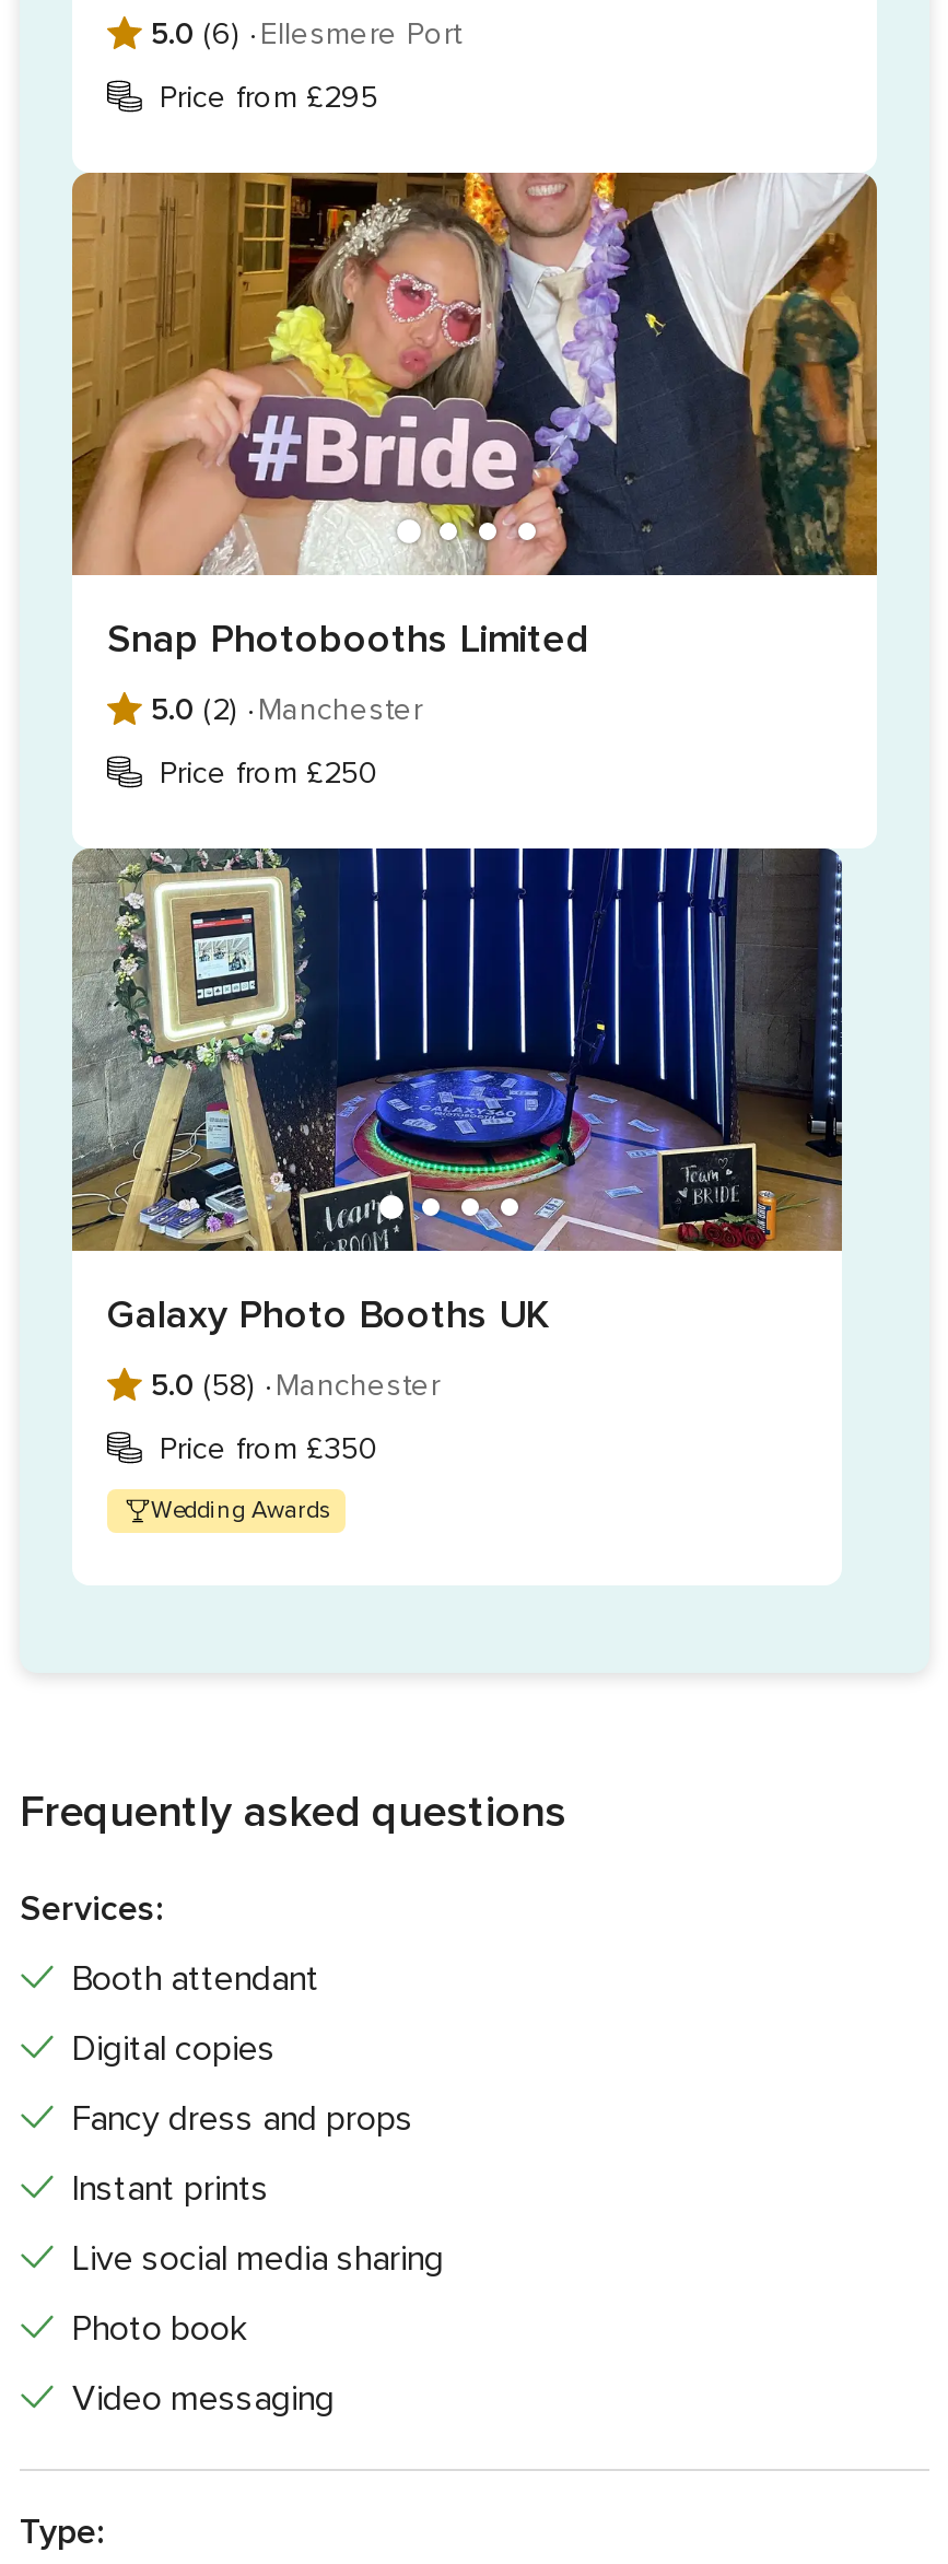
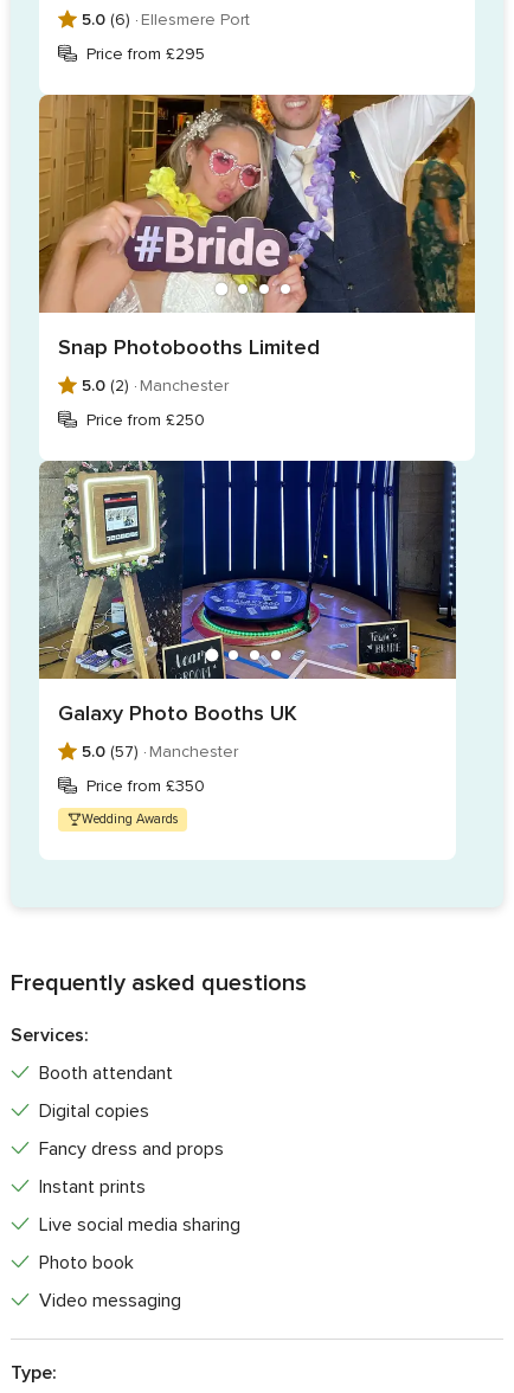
- 5.0 (58) · Manchester
+ 5.0 (57) · Manchester
